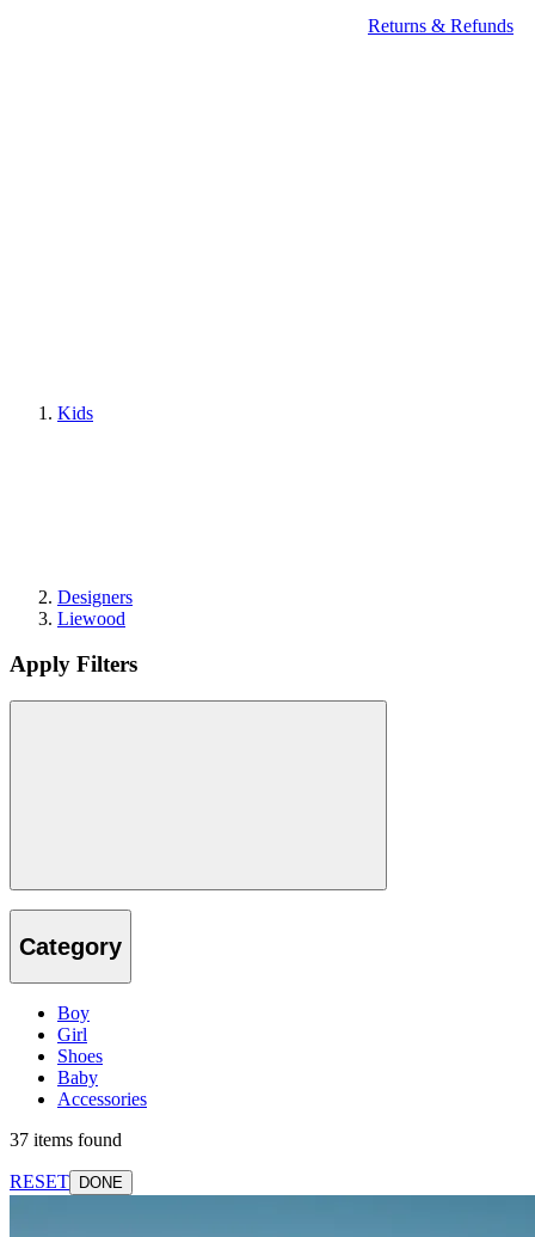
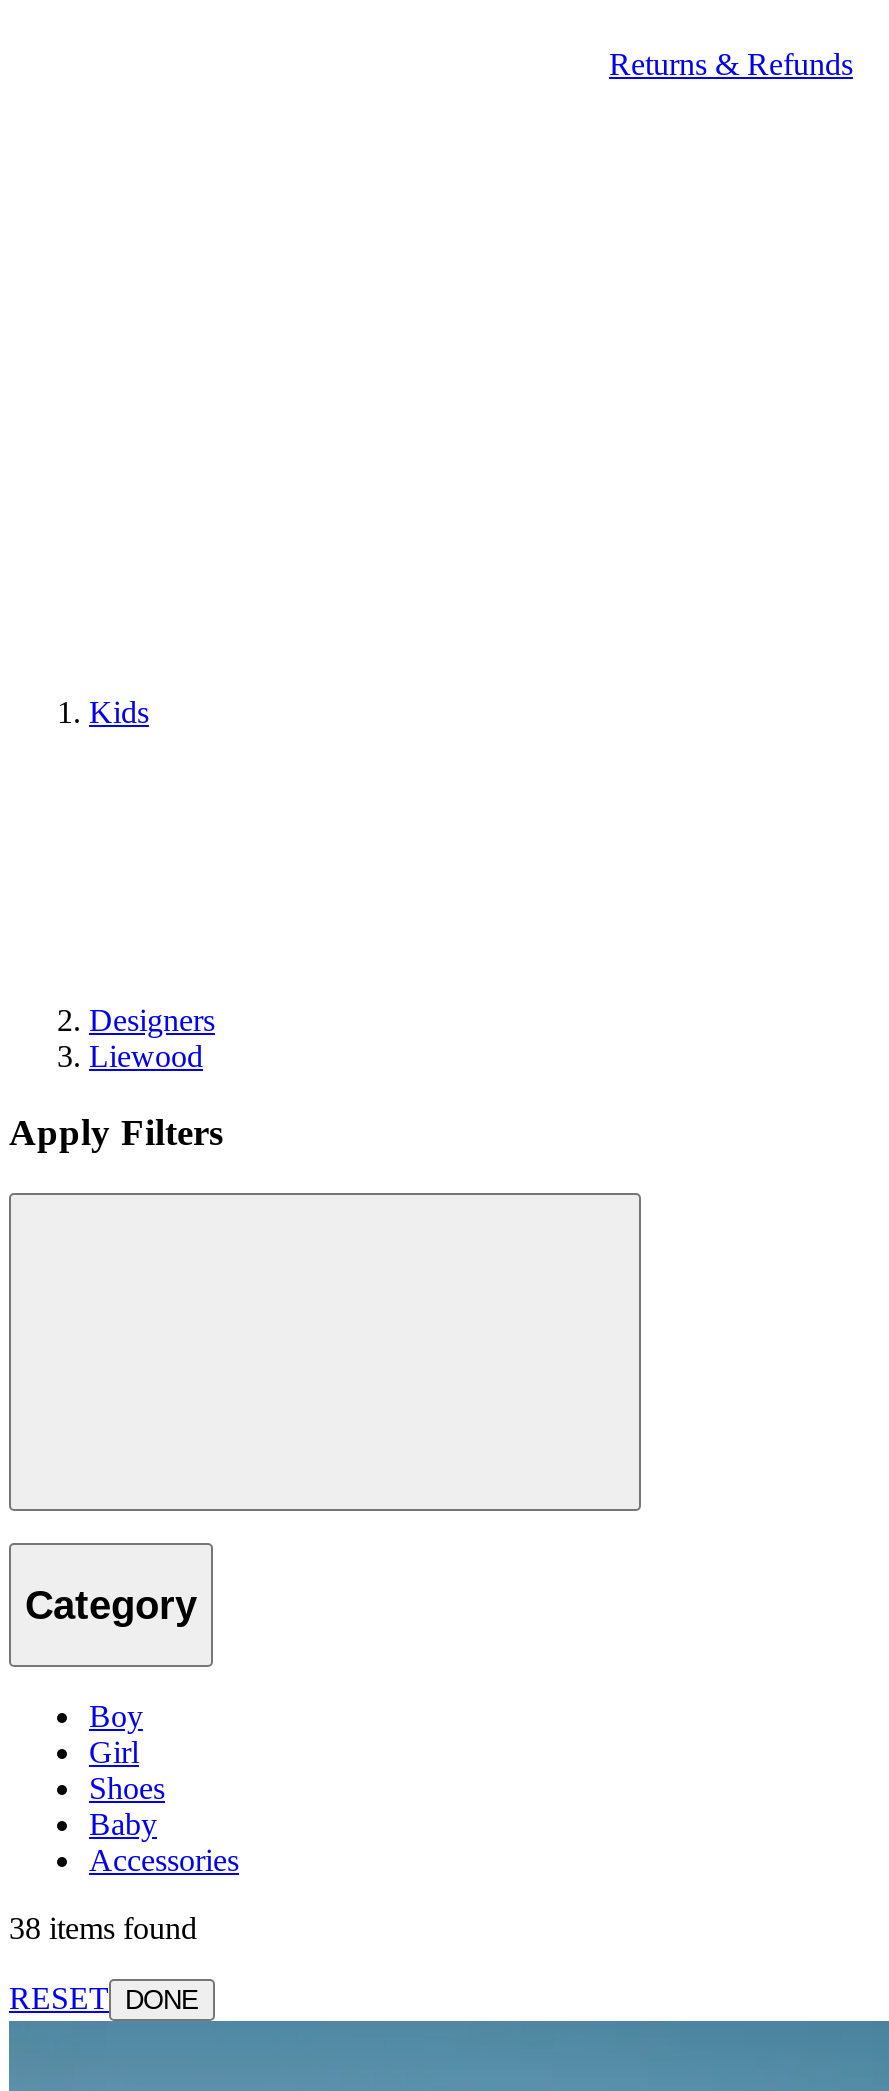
- 37 items found
+ 38 items found
